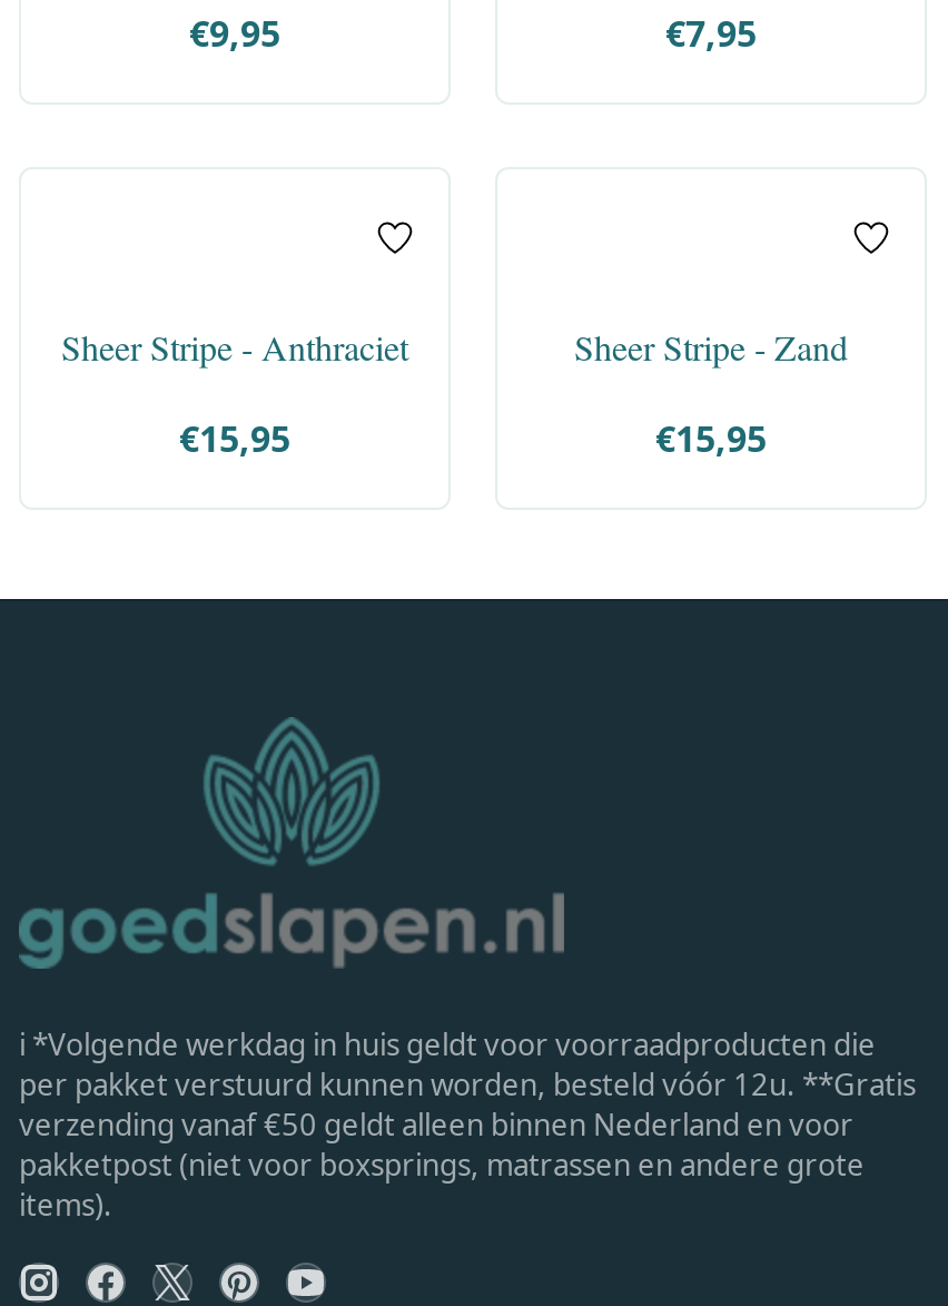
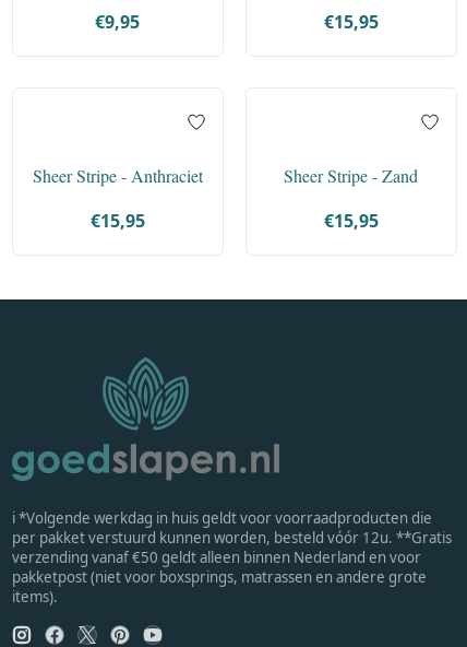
- €7,95
+ €15,95
